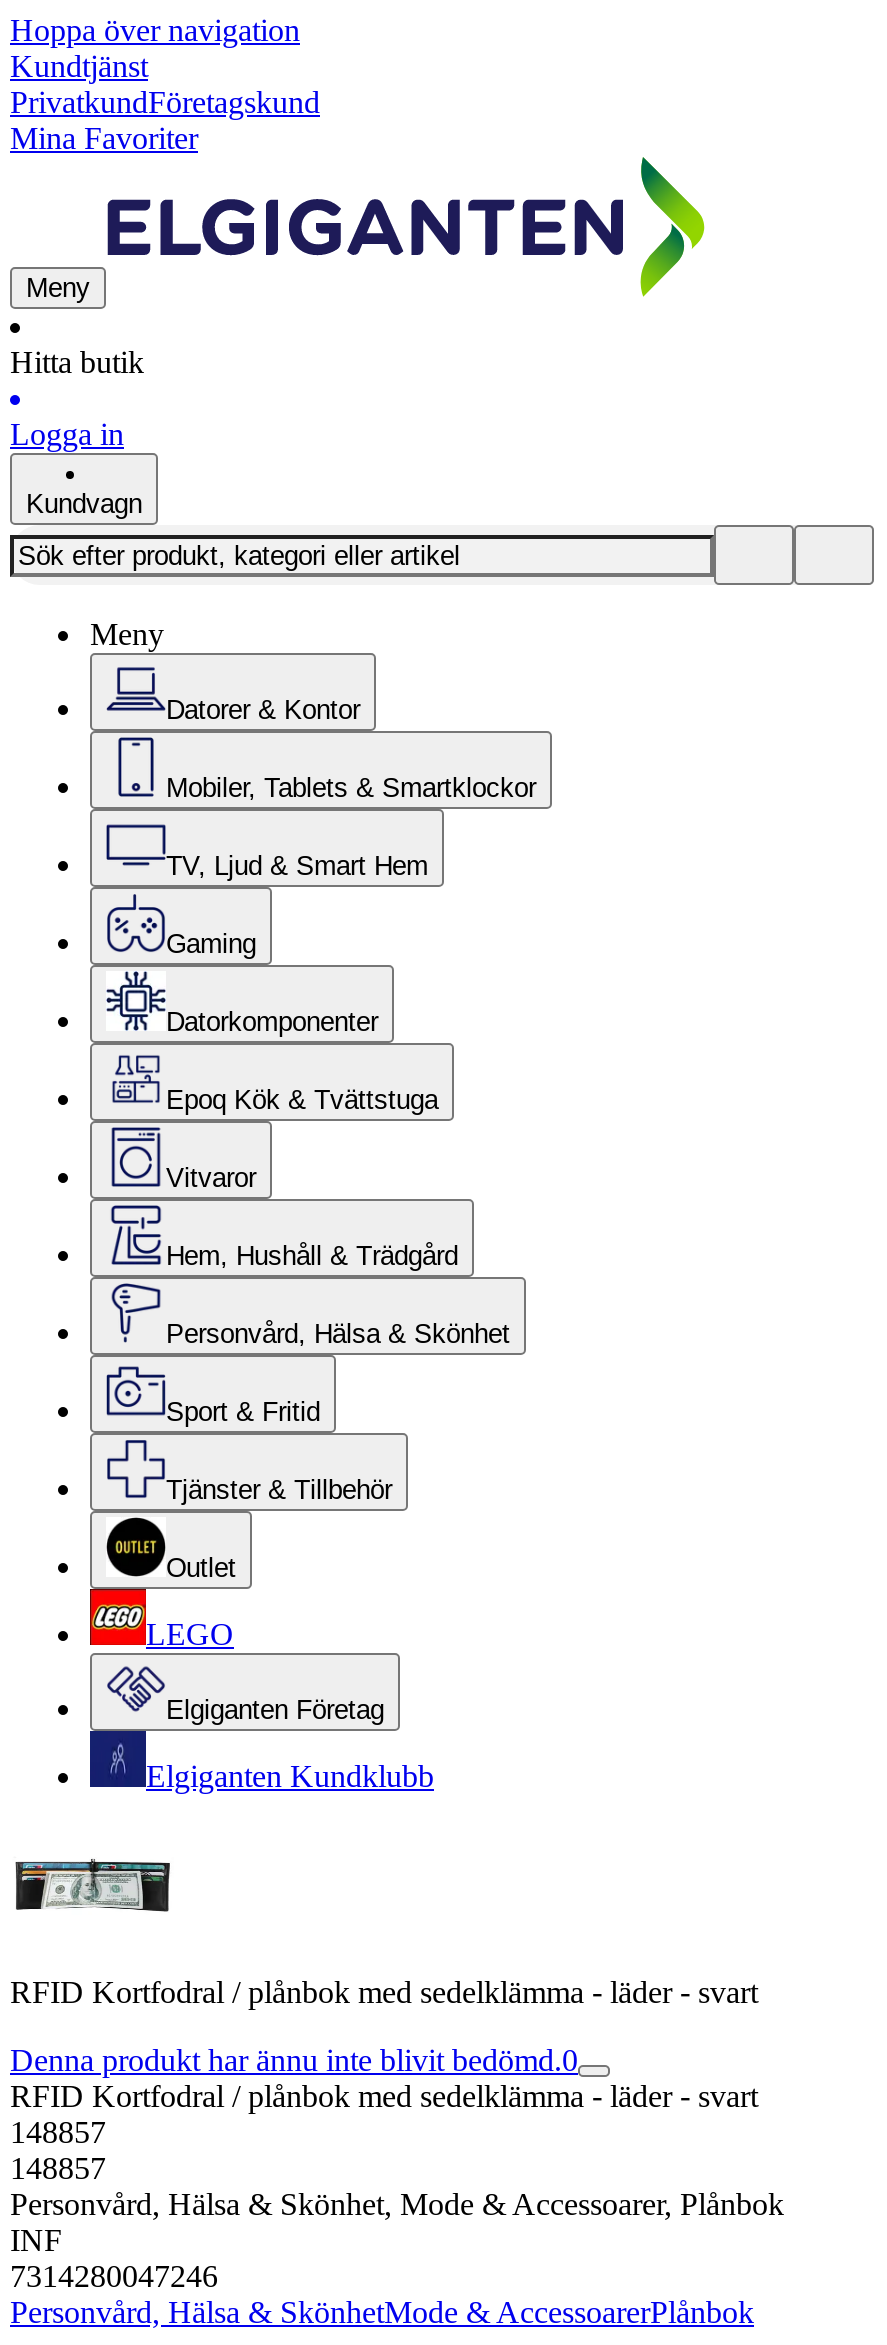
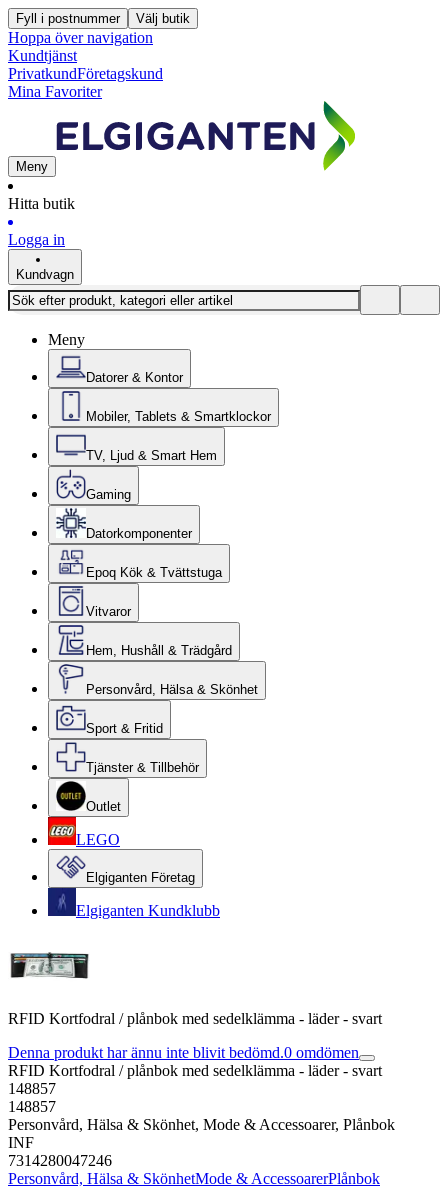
+ Fyll i postnummer
+ Välj butik

- Denna produkt har ännu inte blivit bedömd.0
+ Denna produkt har ännu inte blivit bedömd.0 omdömen
